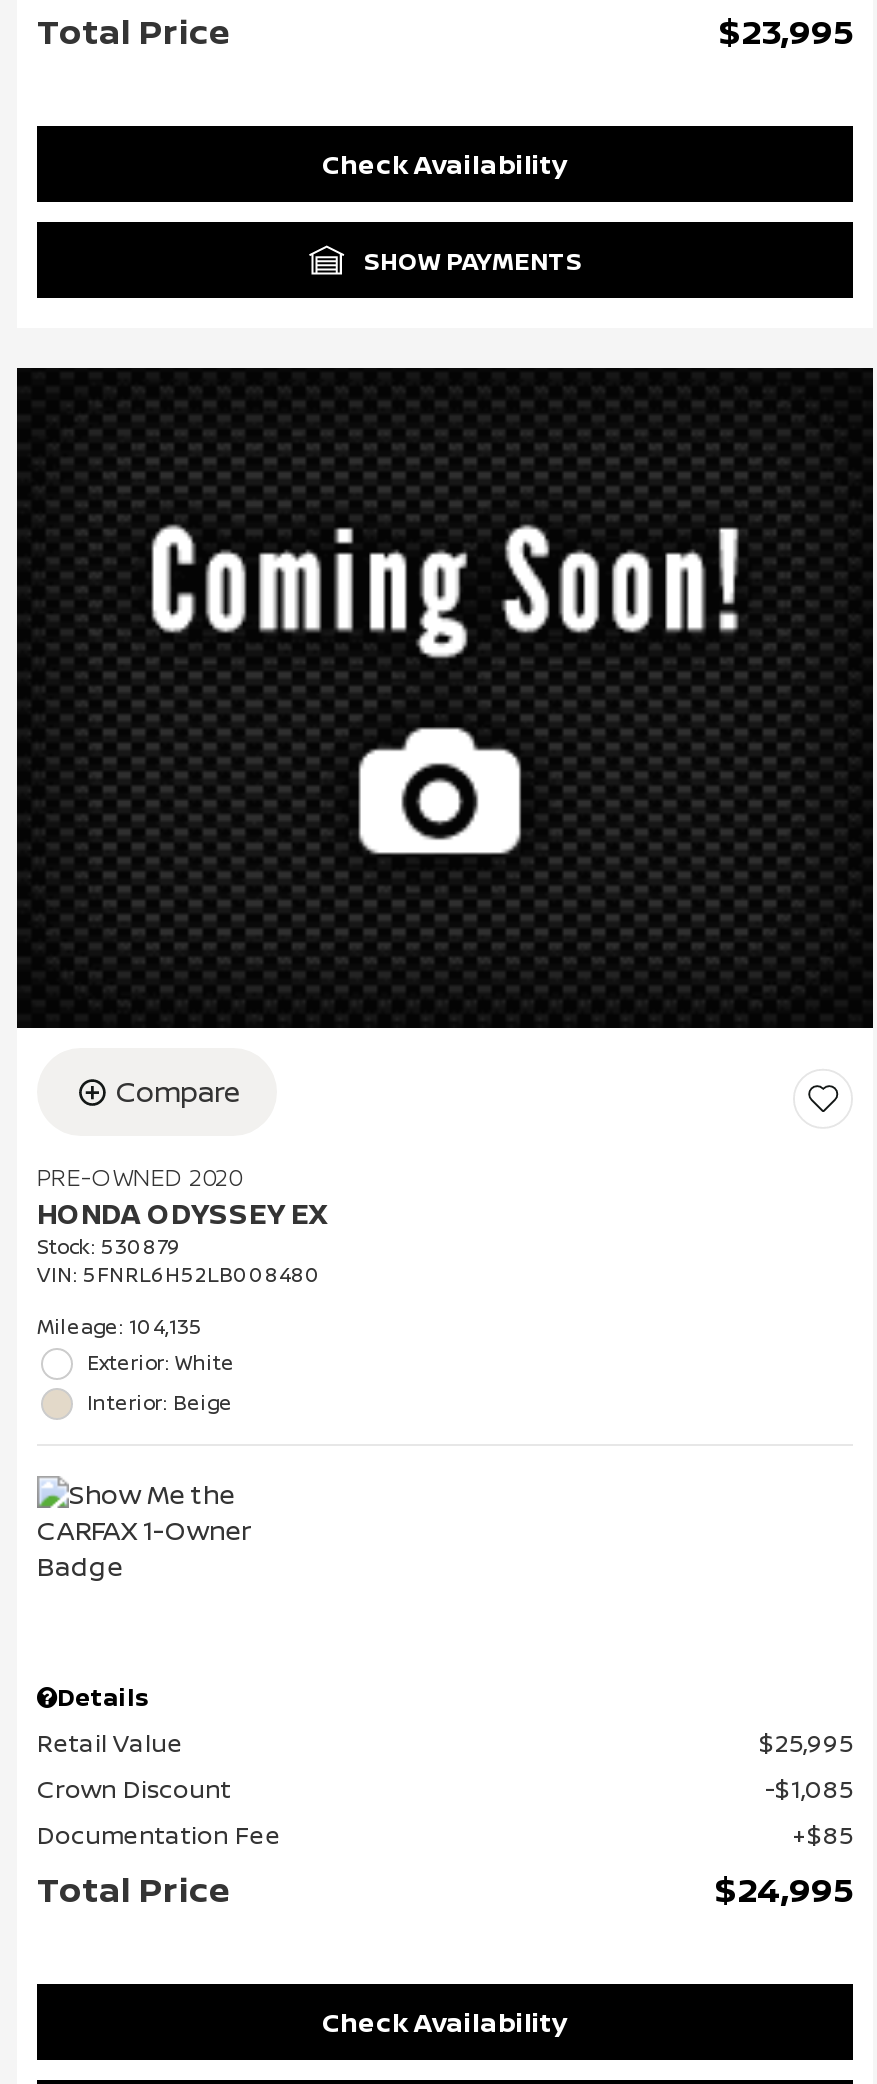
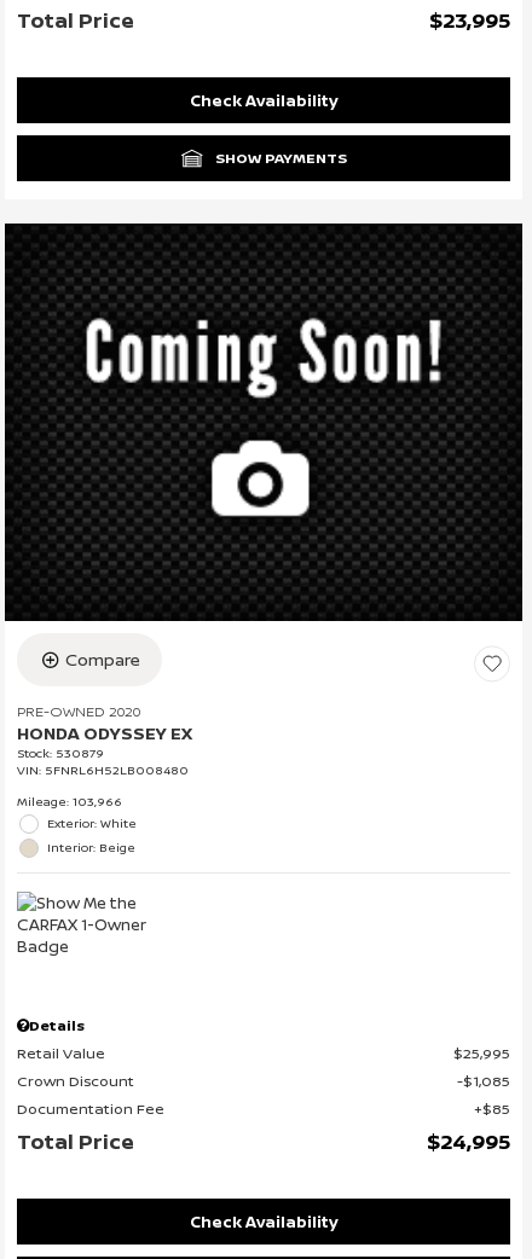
- Mileage: 104,135
+ Mileage: 103,966
